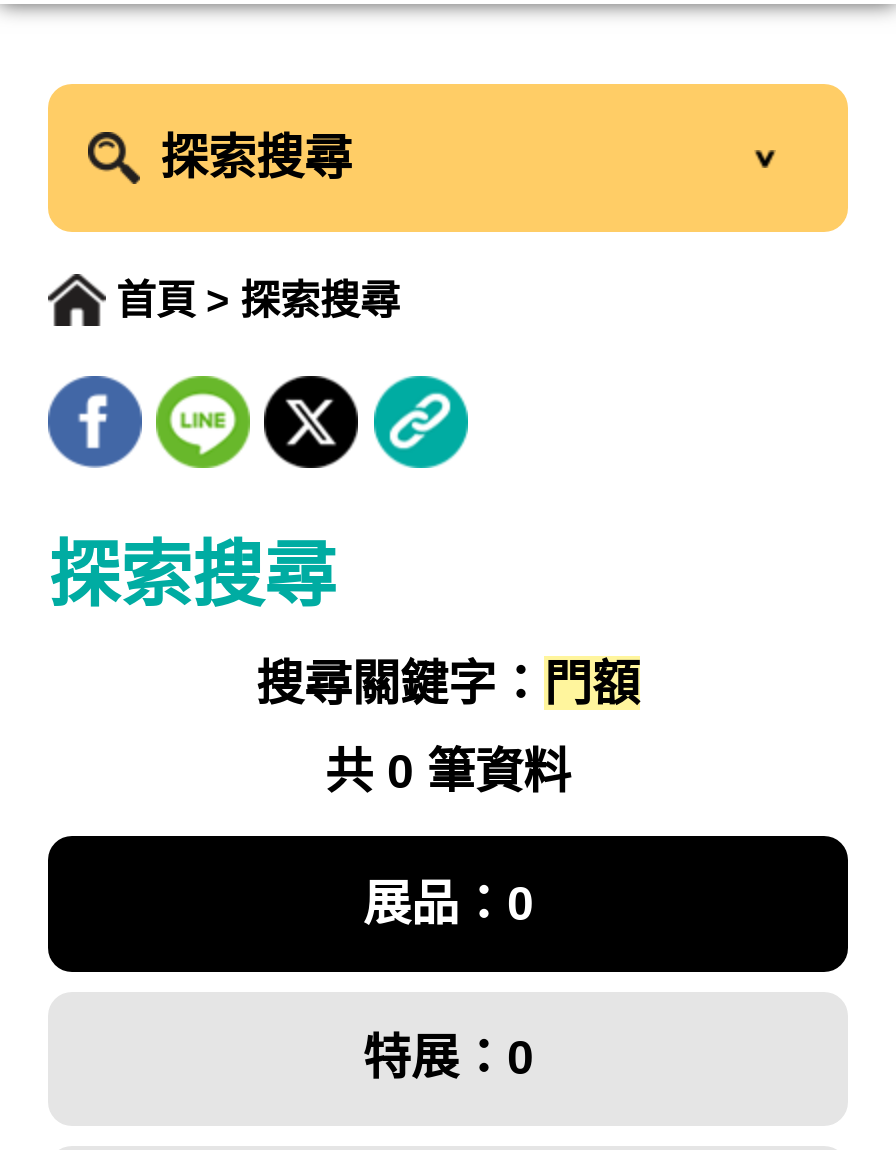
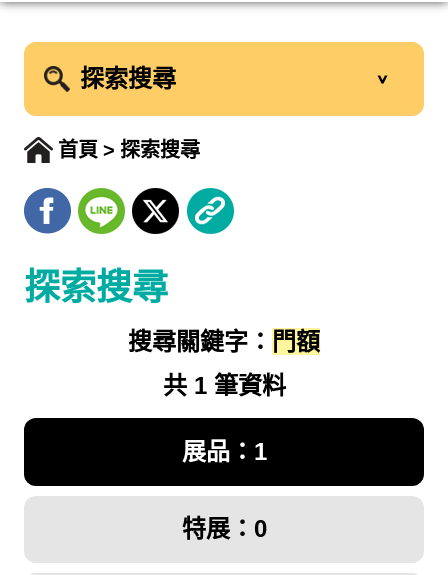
- 共 0 筆資料
+ 共 1 筆資料

- 展品：0
+ 展品：1
